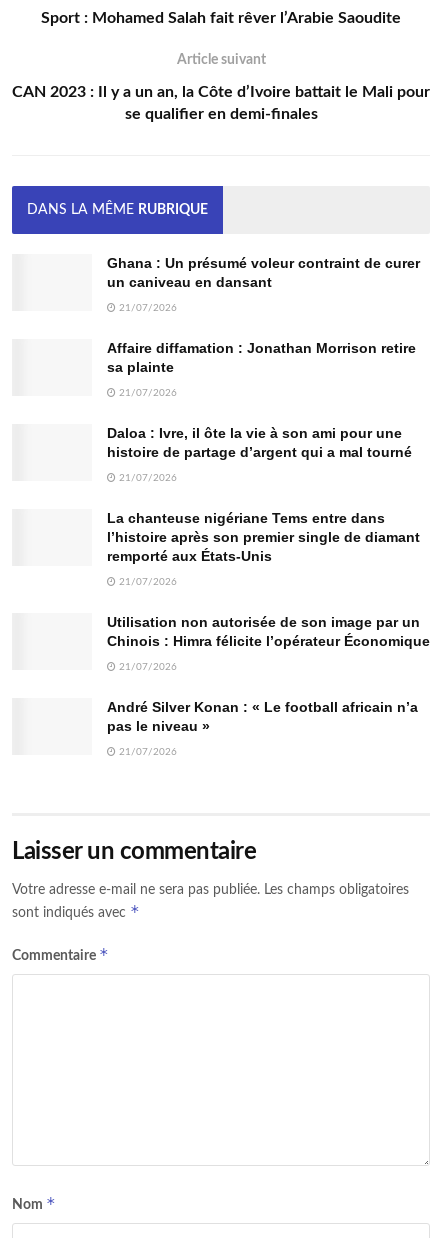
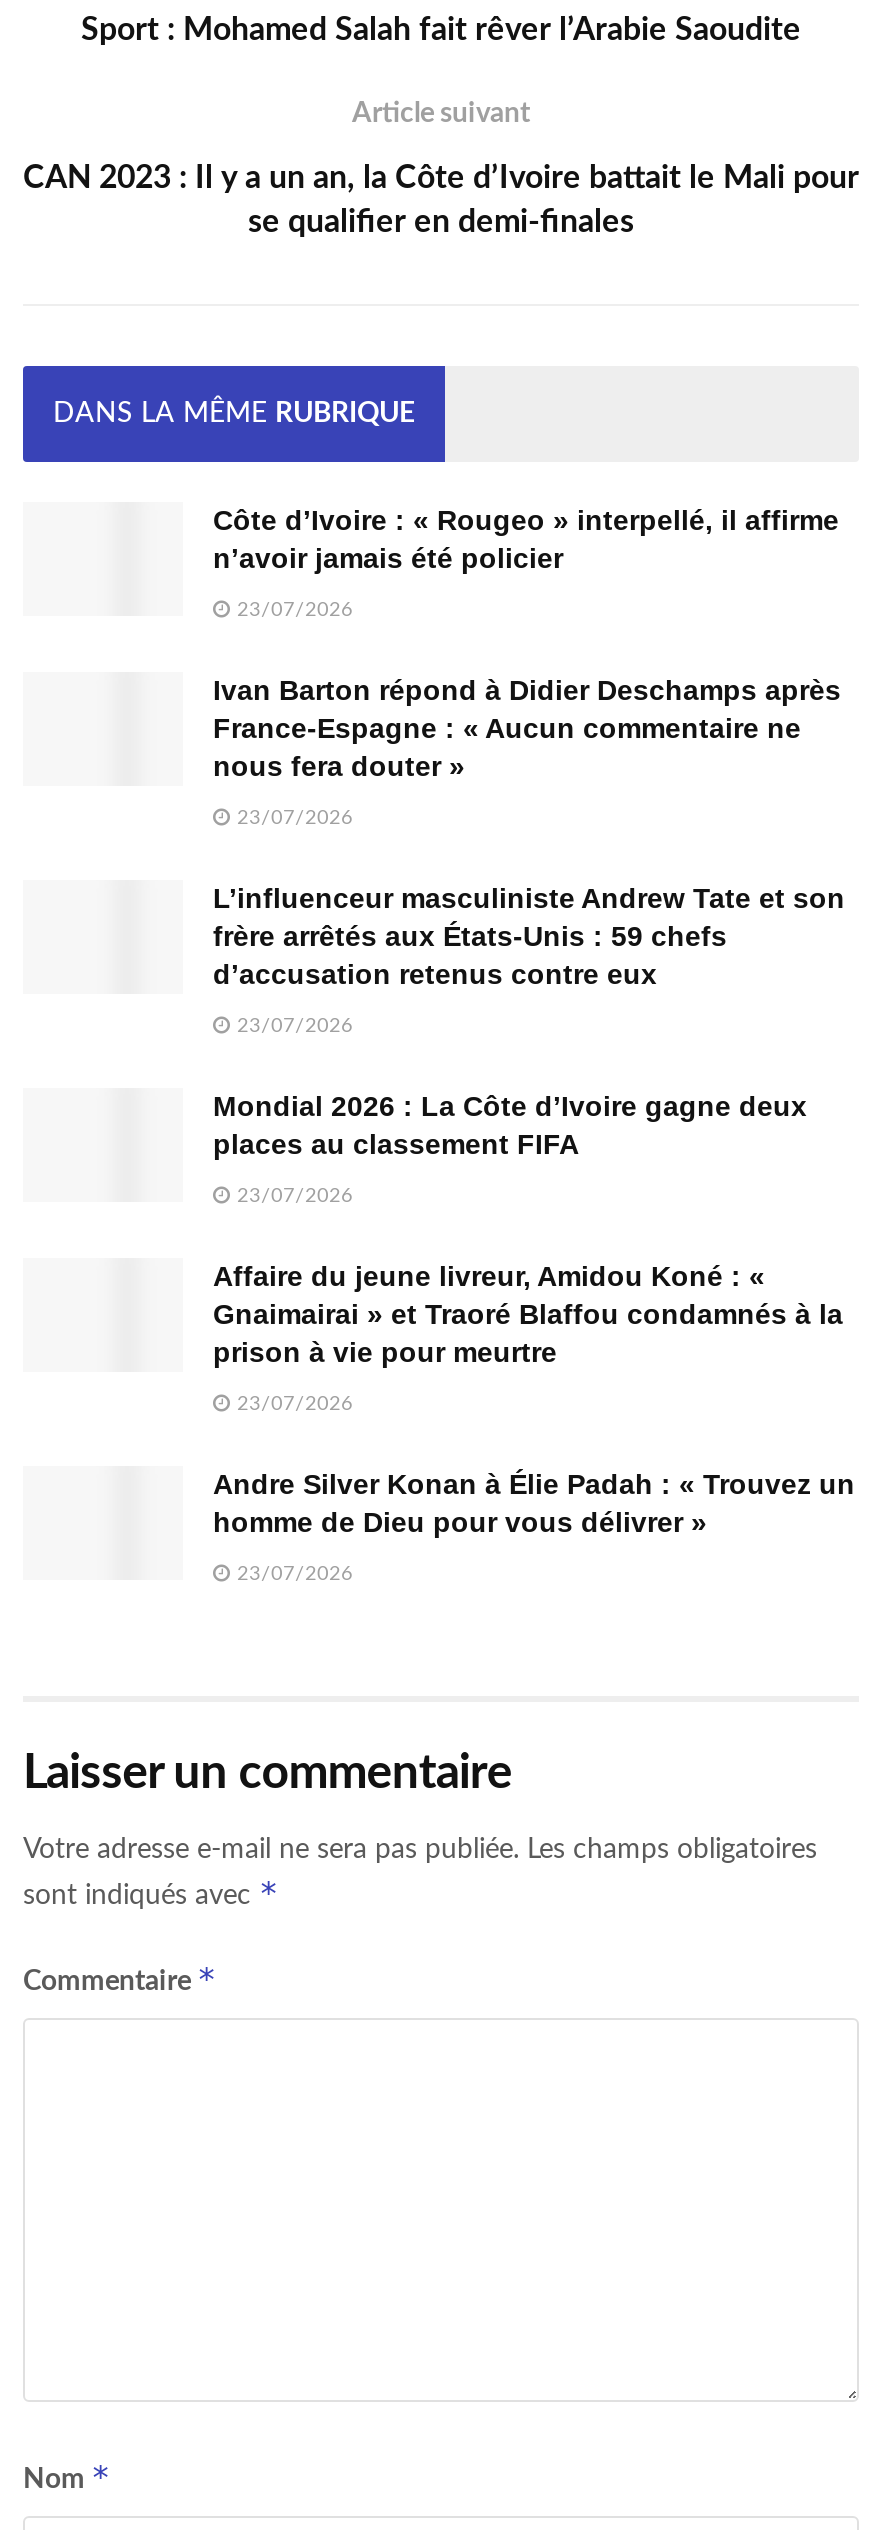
- Ghana : Un présumé voleur contraint de curer
- un caniveau en dansant
+ Côte d’Ivoire : « Rougeo » interpellé, il affirme
+ n’avoir jamais été policier

- 21/07/2026
+ 23/07/2026

- Affaire diffamation : Jonathan Morrison retire
- sa plainte
+ Ivan Barton répond à Didier Deschamps après
+ France-Espagne : « Aucun commentaire ne
+ nous fera douter »

- 21/07/2026
+ 23/07/2026

- Daloa : Ivre, il ôte la vie à son ami pour une
- histoire de partage d’argent qui a mal tourné
+ L’influenceur masculiniste Andrew Tate et son
+ frère arrêtés aux États-Unis : 59 chefs
+ d’accusation retenus contre eux

- 21/07/2026
+ 23/07/2026

- La chanteuse nigériane Tems entre dans
- l’histoire après son premier single de diamant
- remporté aux États-Unis
+ Mondial 2026 : La Côte d’Ivoire gagne deux
+ places au classement FIFA

- 21/07/2026
+ 23/07/2026

- Utilisation non autorisée de son image par un
- Chinois : Himra félicite l’opérateur Économique
+ Affaire du jeune livreur, Amidou Koné : «
+ Gnaimairai » et Traoré Blaffou condamnés à la
+ prison à vie pour meurtre

- 21/07/2026
+ 23/07/2026

- André Silver Konan : « Le football africain n’a
- pas le niveau »
+ Andre Silver Konan à Élie Padah : « Trouvez un
+ homme de Dieu pour vous délivrer »

- 21/07/2026
+ 23/07/2026
